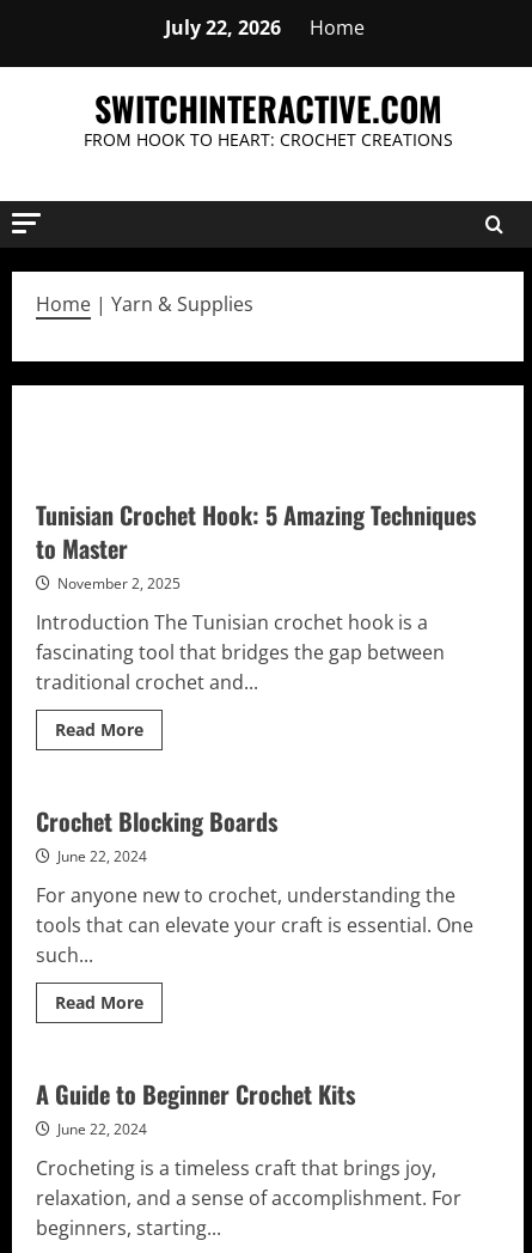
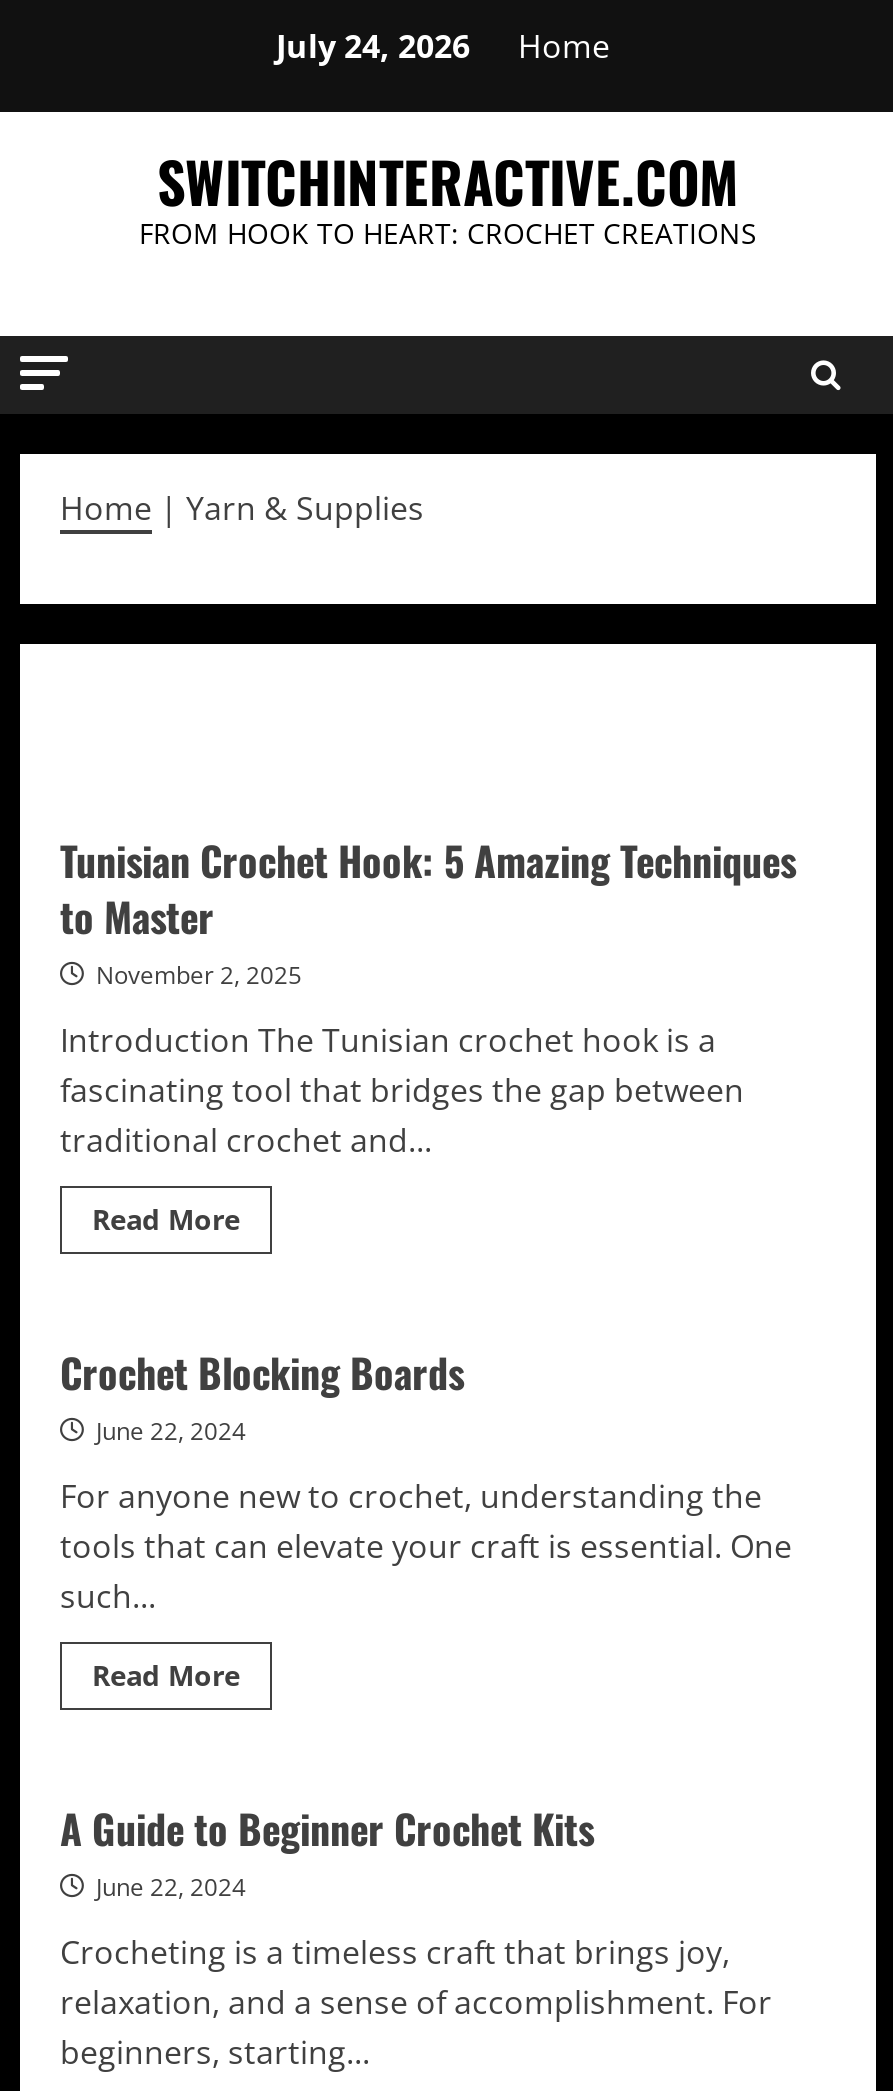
- July 22, 2026 Home
+ July 24, 2026 Home
